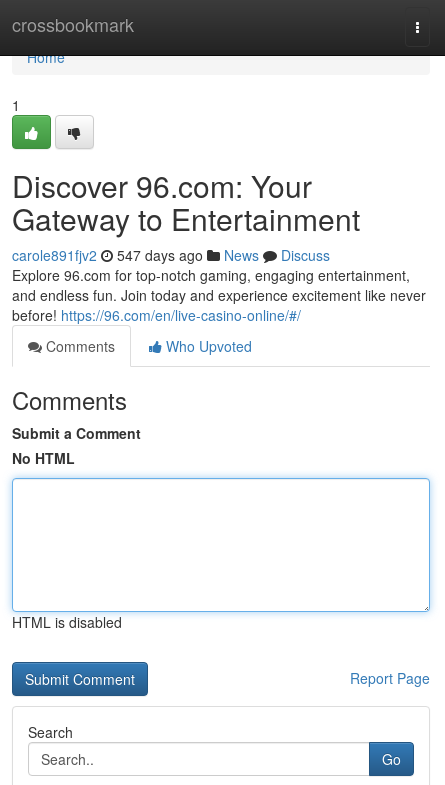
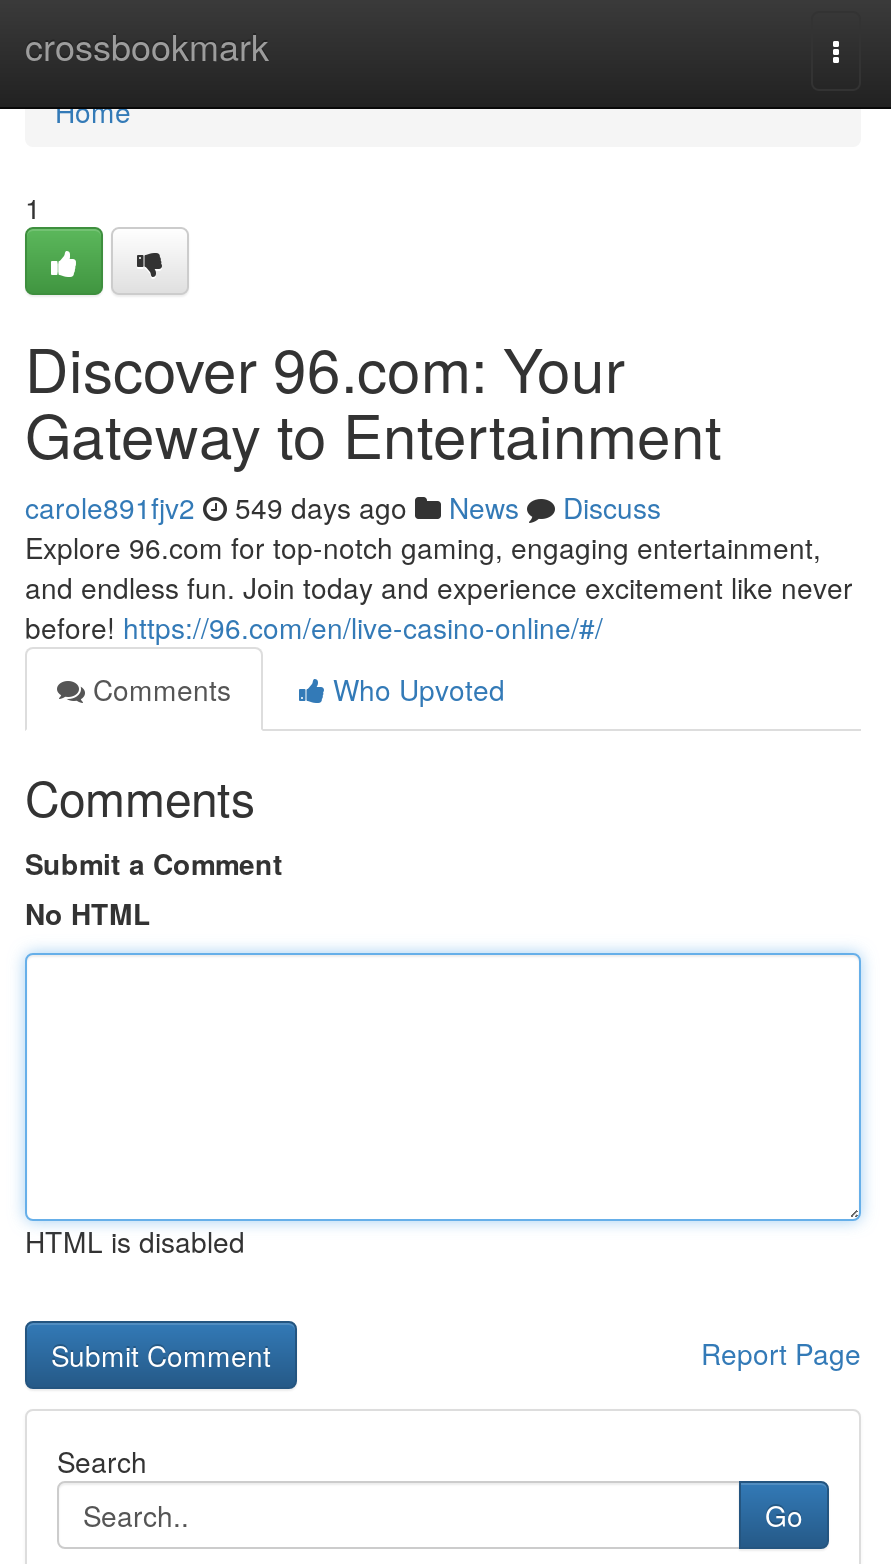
- carole891fjv2 547 days ago News Discuss
+ carole891fjv2 549 days ago News Discuss
